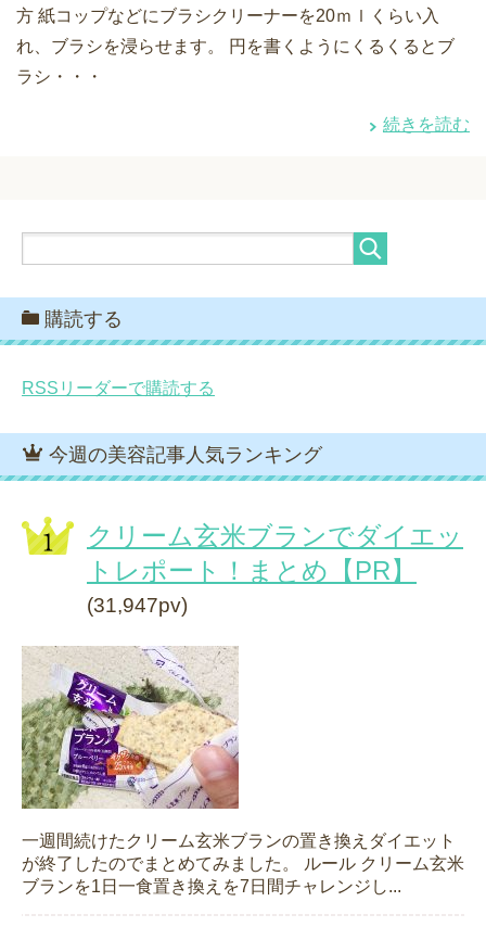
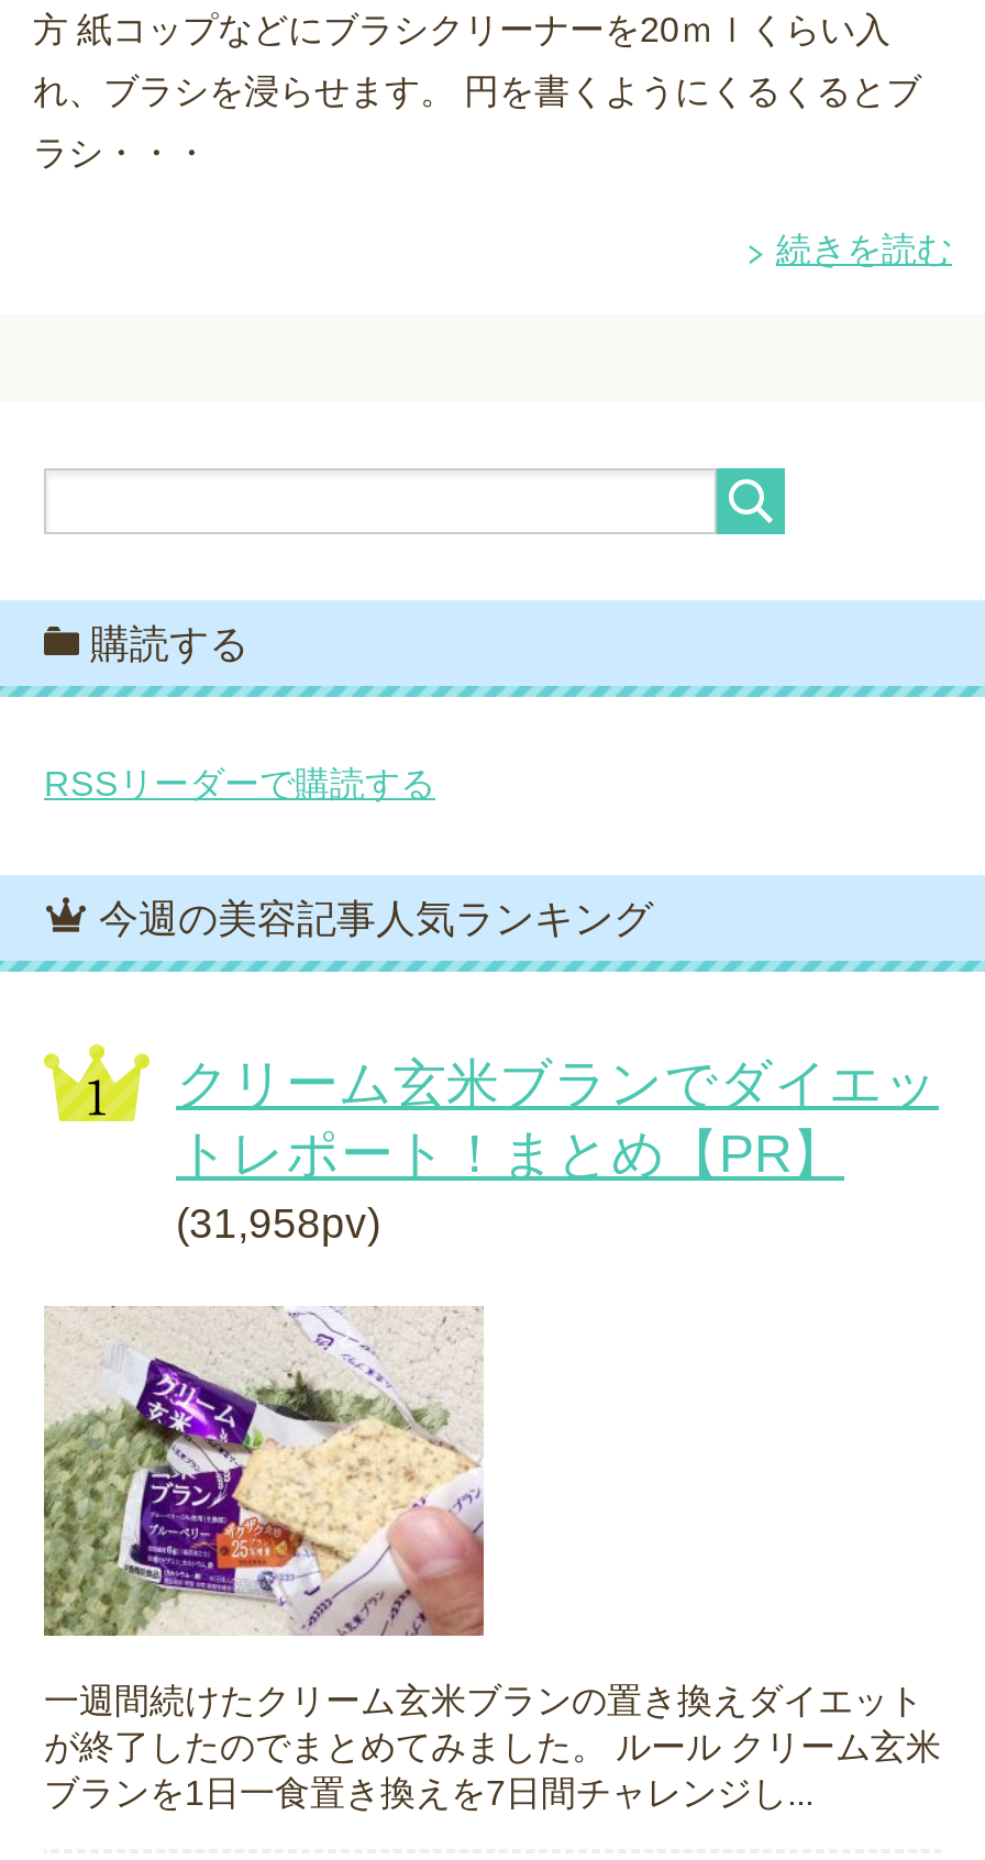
- (31,947pv)
+ (31,958pv)
